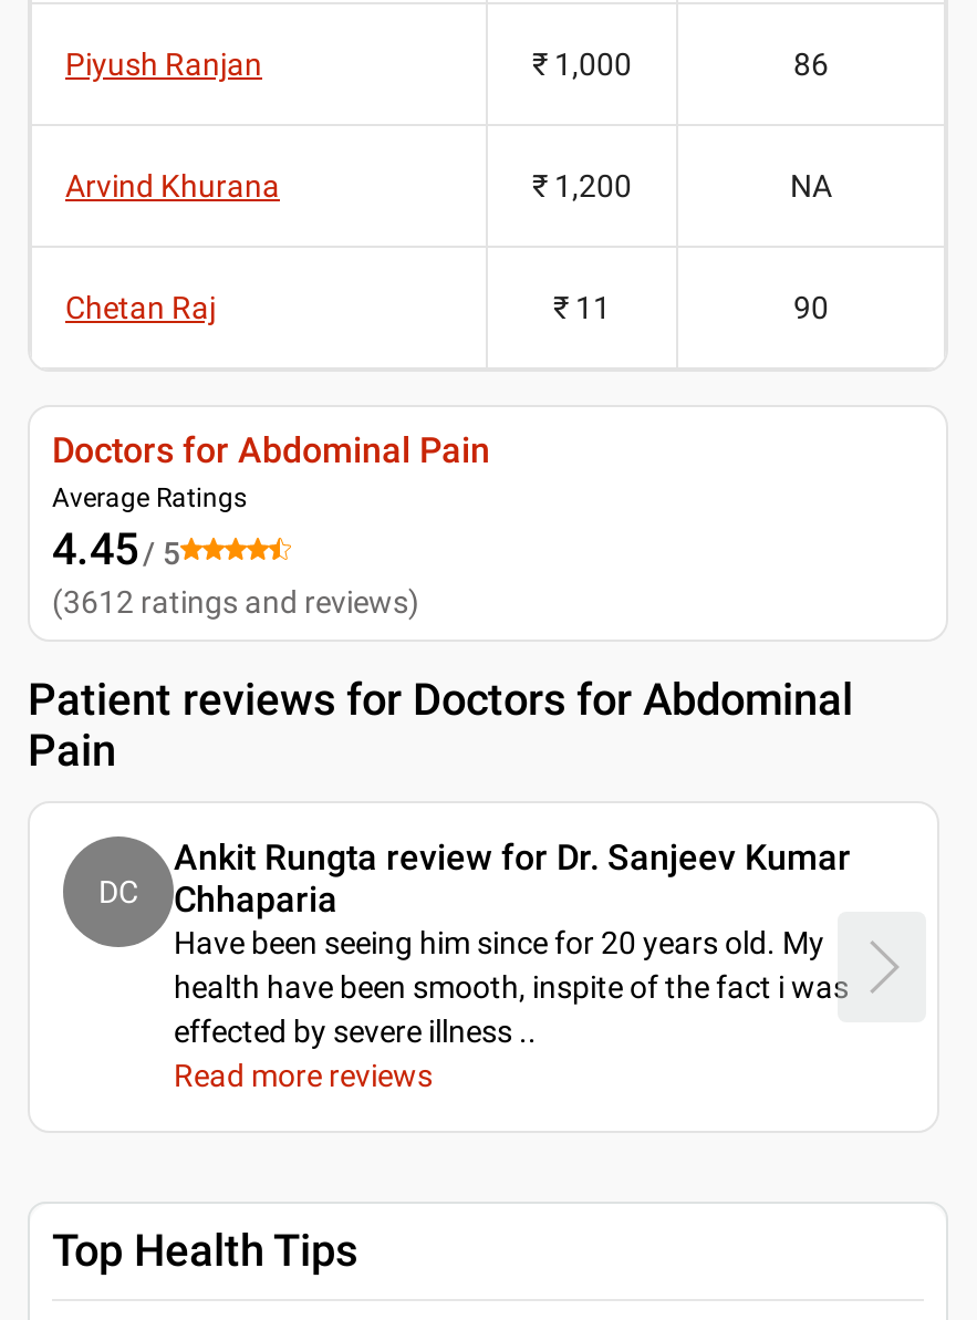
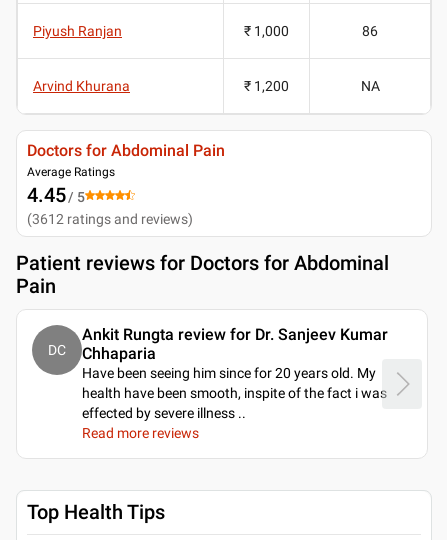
- Chetan Raj
- ₹ 11
- 90
